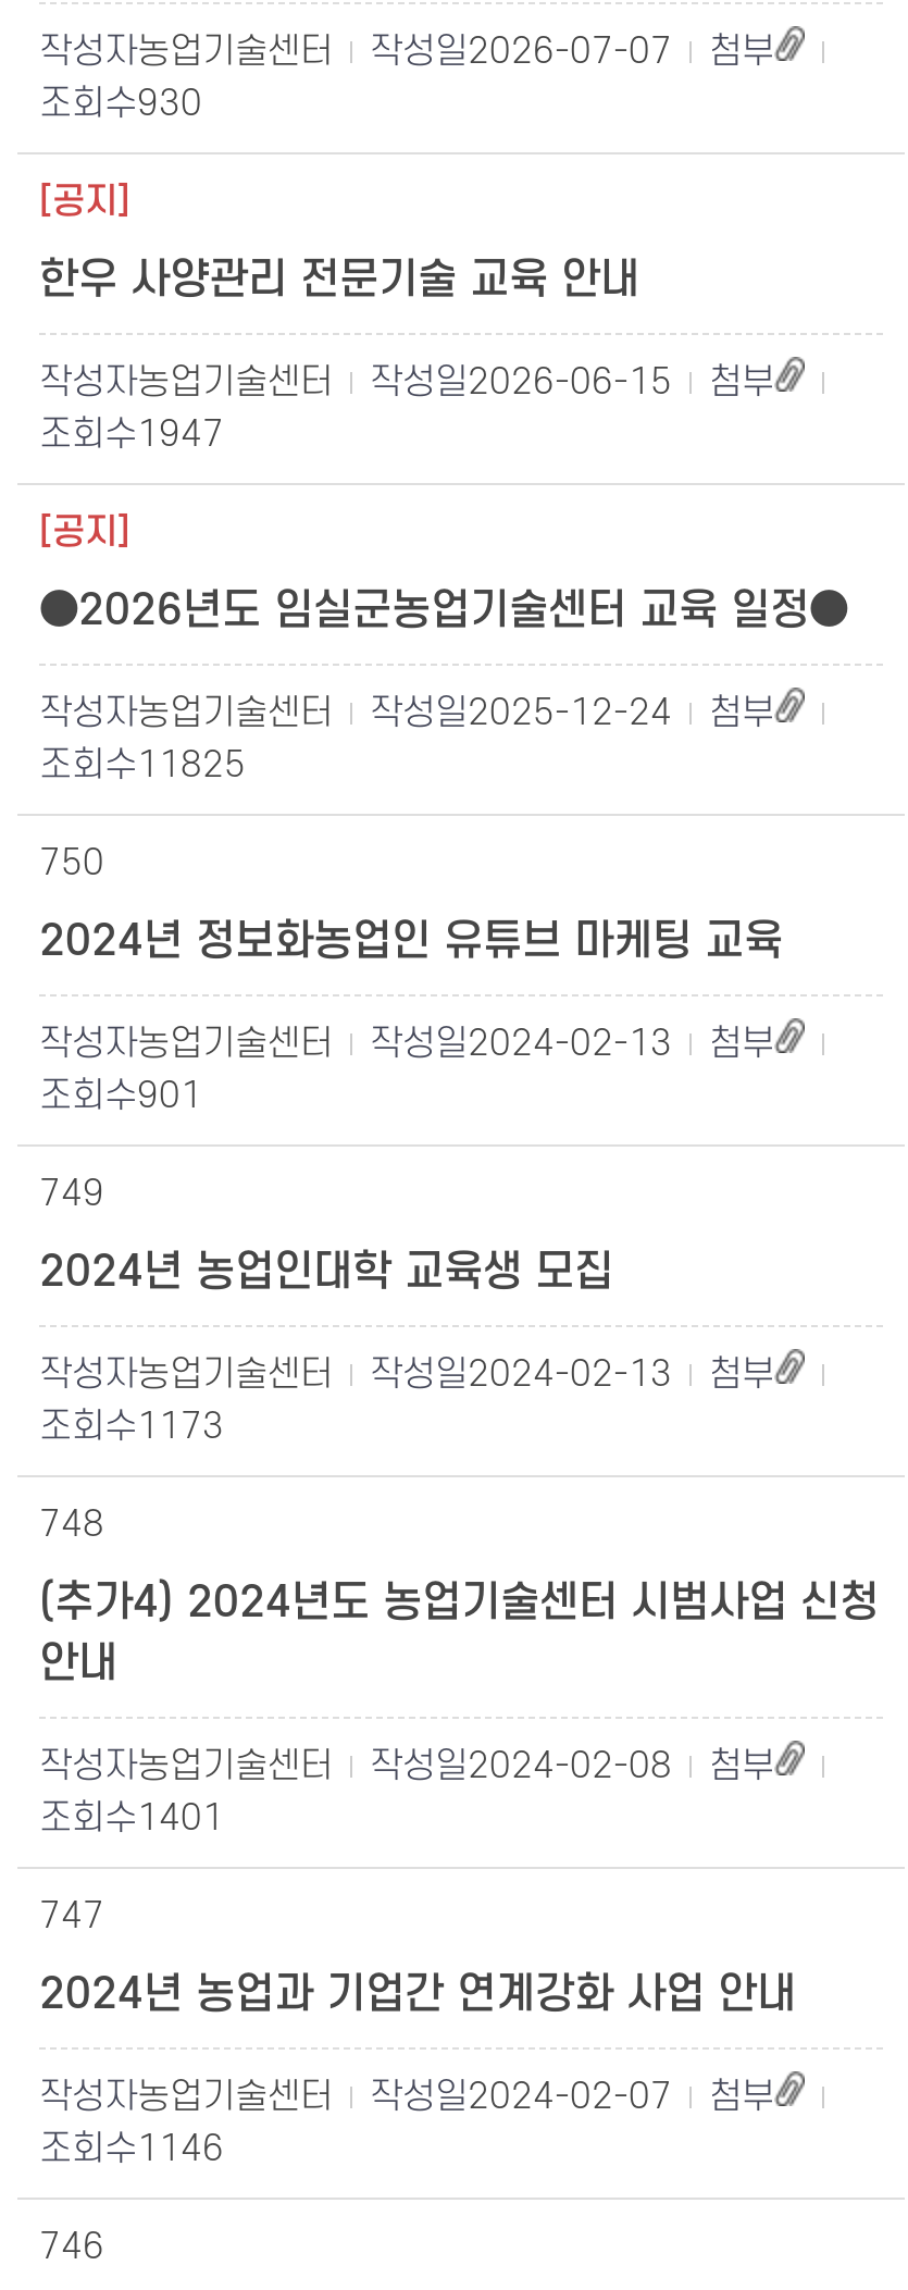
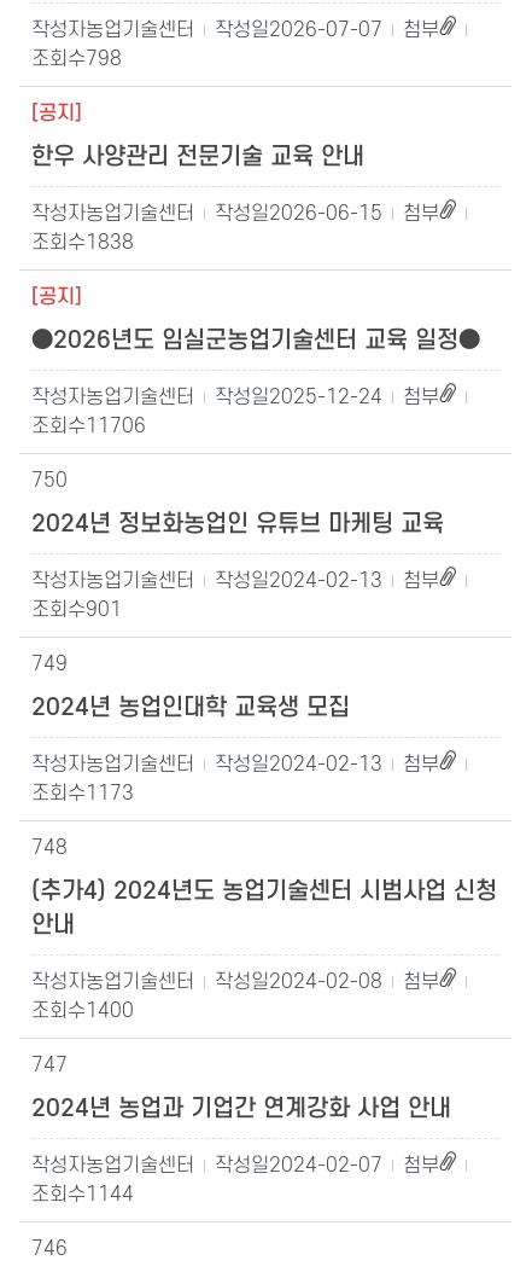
- 930
+ 798

- 1947
+ 1838

- 11825
+ 11706

- 1401
+ 1400

- 1146
+ 1144
